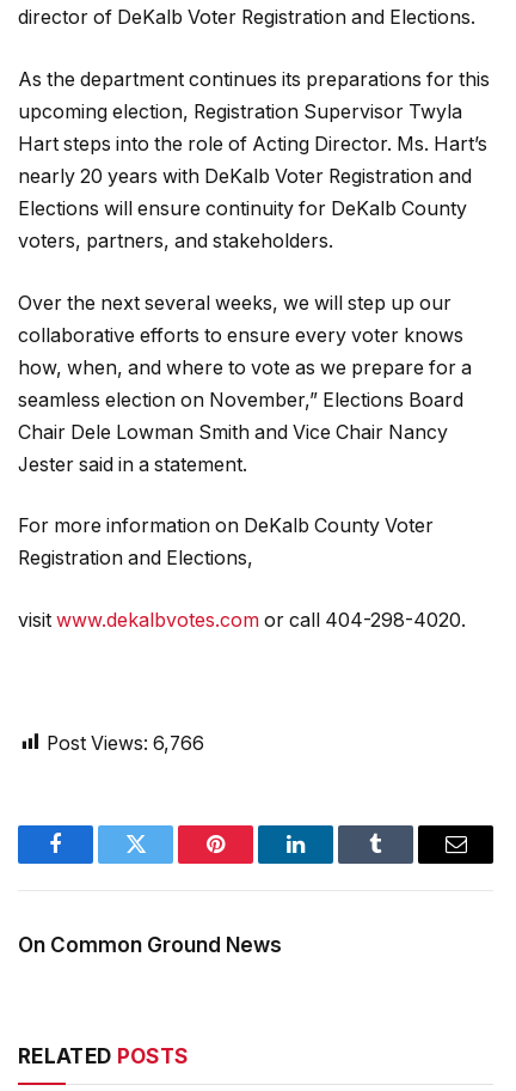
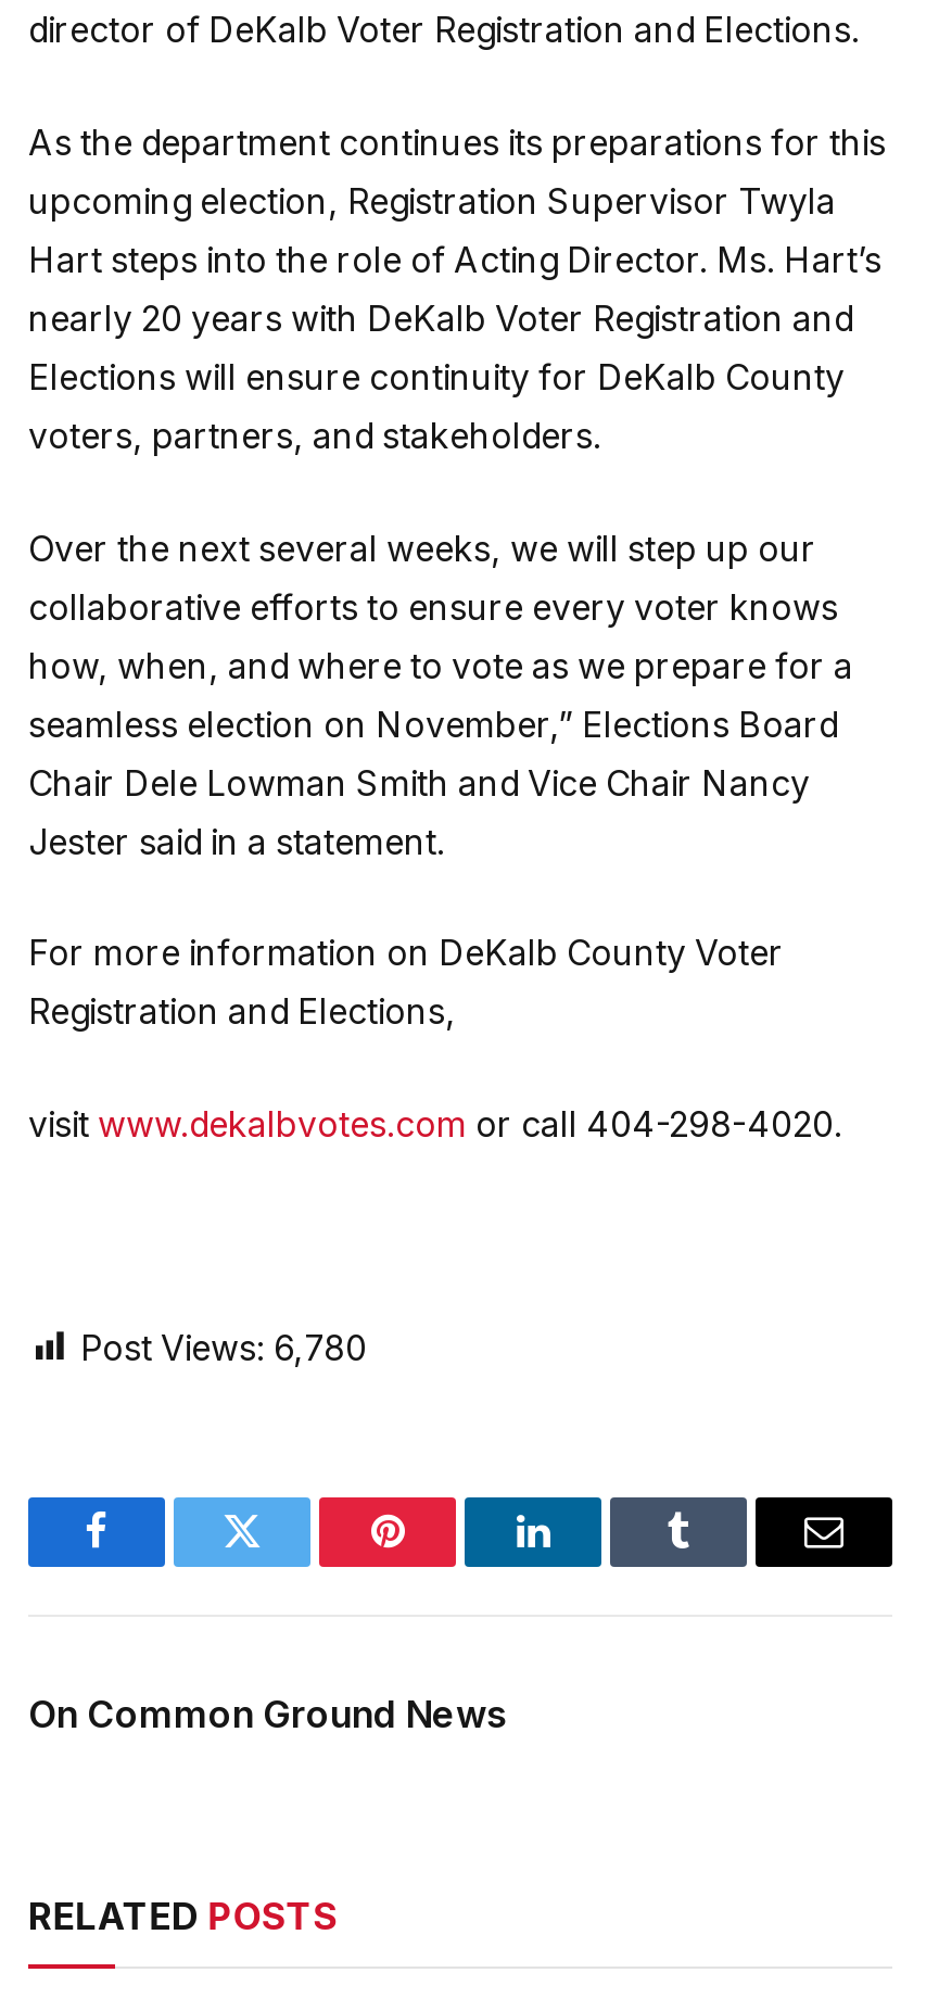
- Post Views: 6,766
+ Post Views: 6,780
